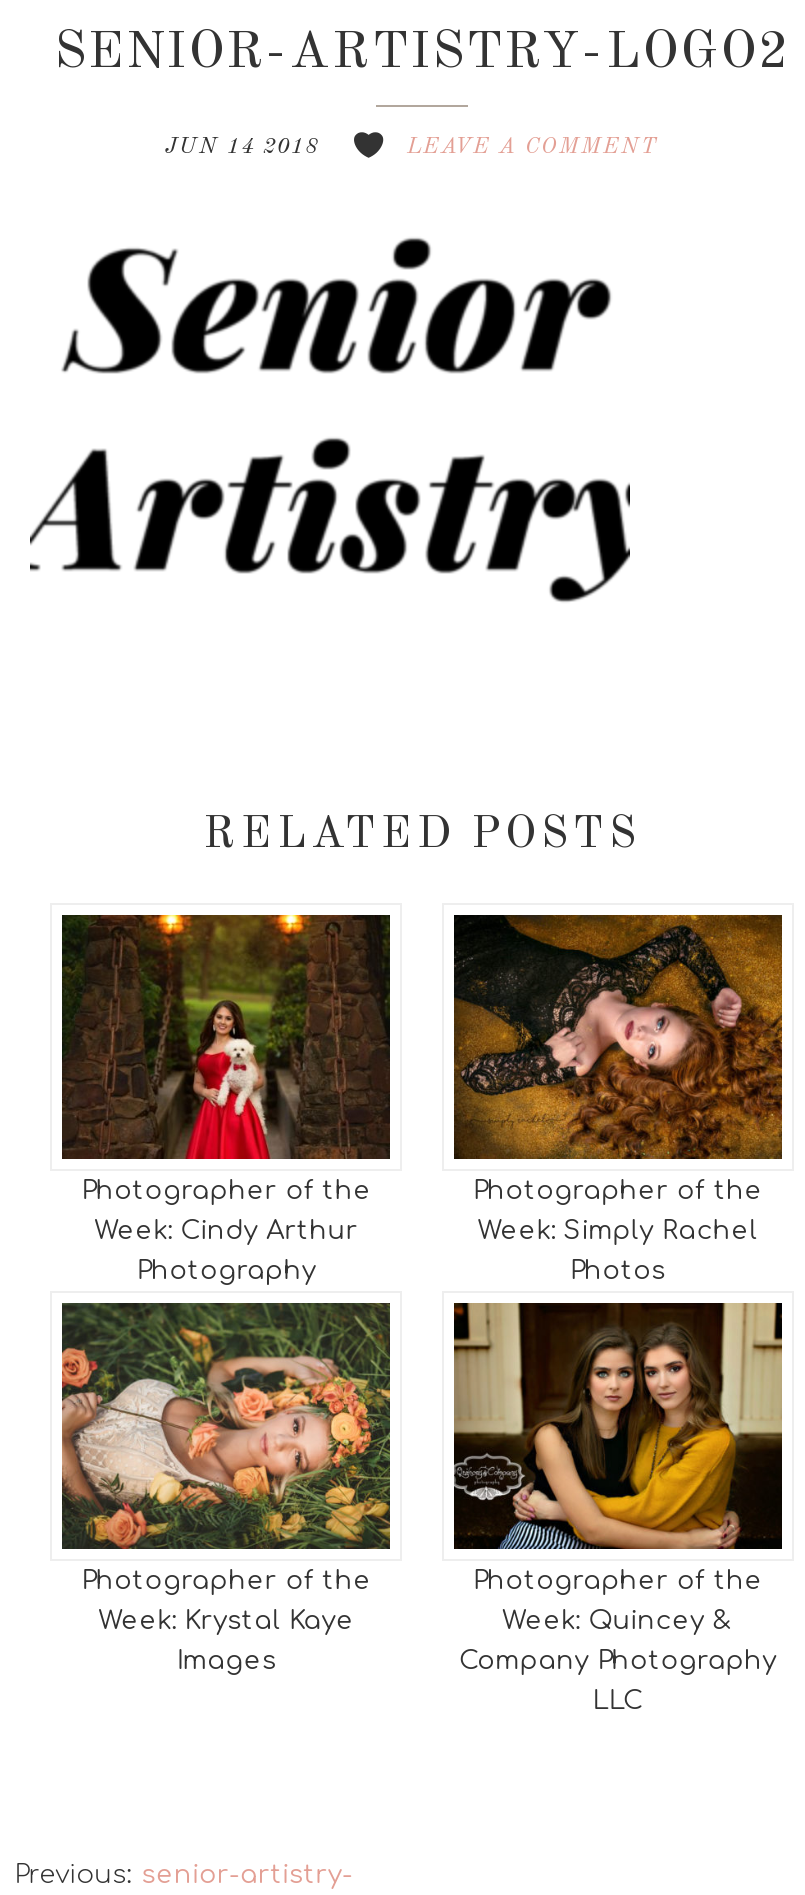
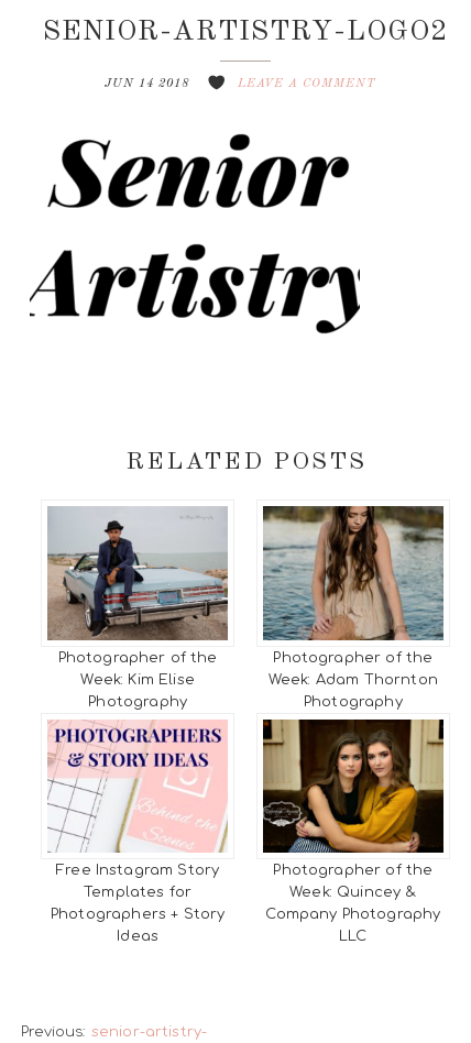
- [image]
- Week: Cindy Arthur
+ [image]
+ Week: Kim Elise

- [image]
- Week: Simply Rachel
- Photos
+ [image]
+ Week: Adam Thornton
+ Photography

- [image]
- Photographer of the
- Week: Krystal Kaye
- Images
+ [image]
+ Free Instagram Story
+ Templates for
+ Photographers + Story
+ Ideas
